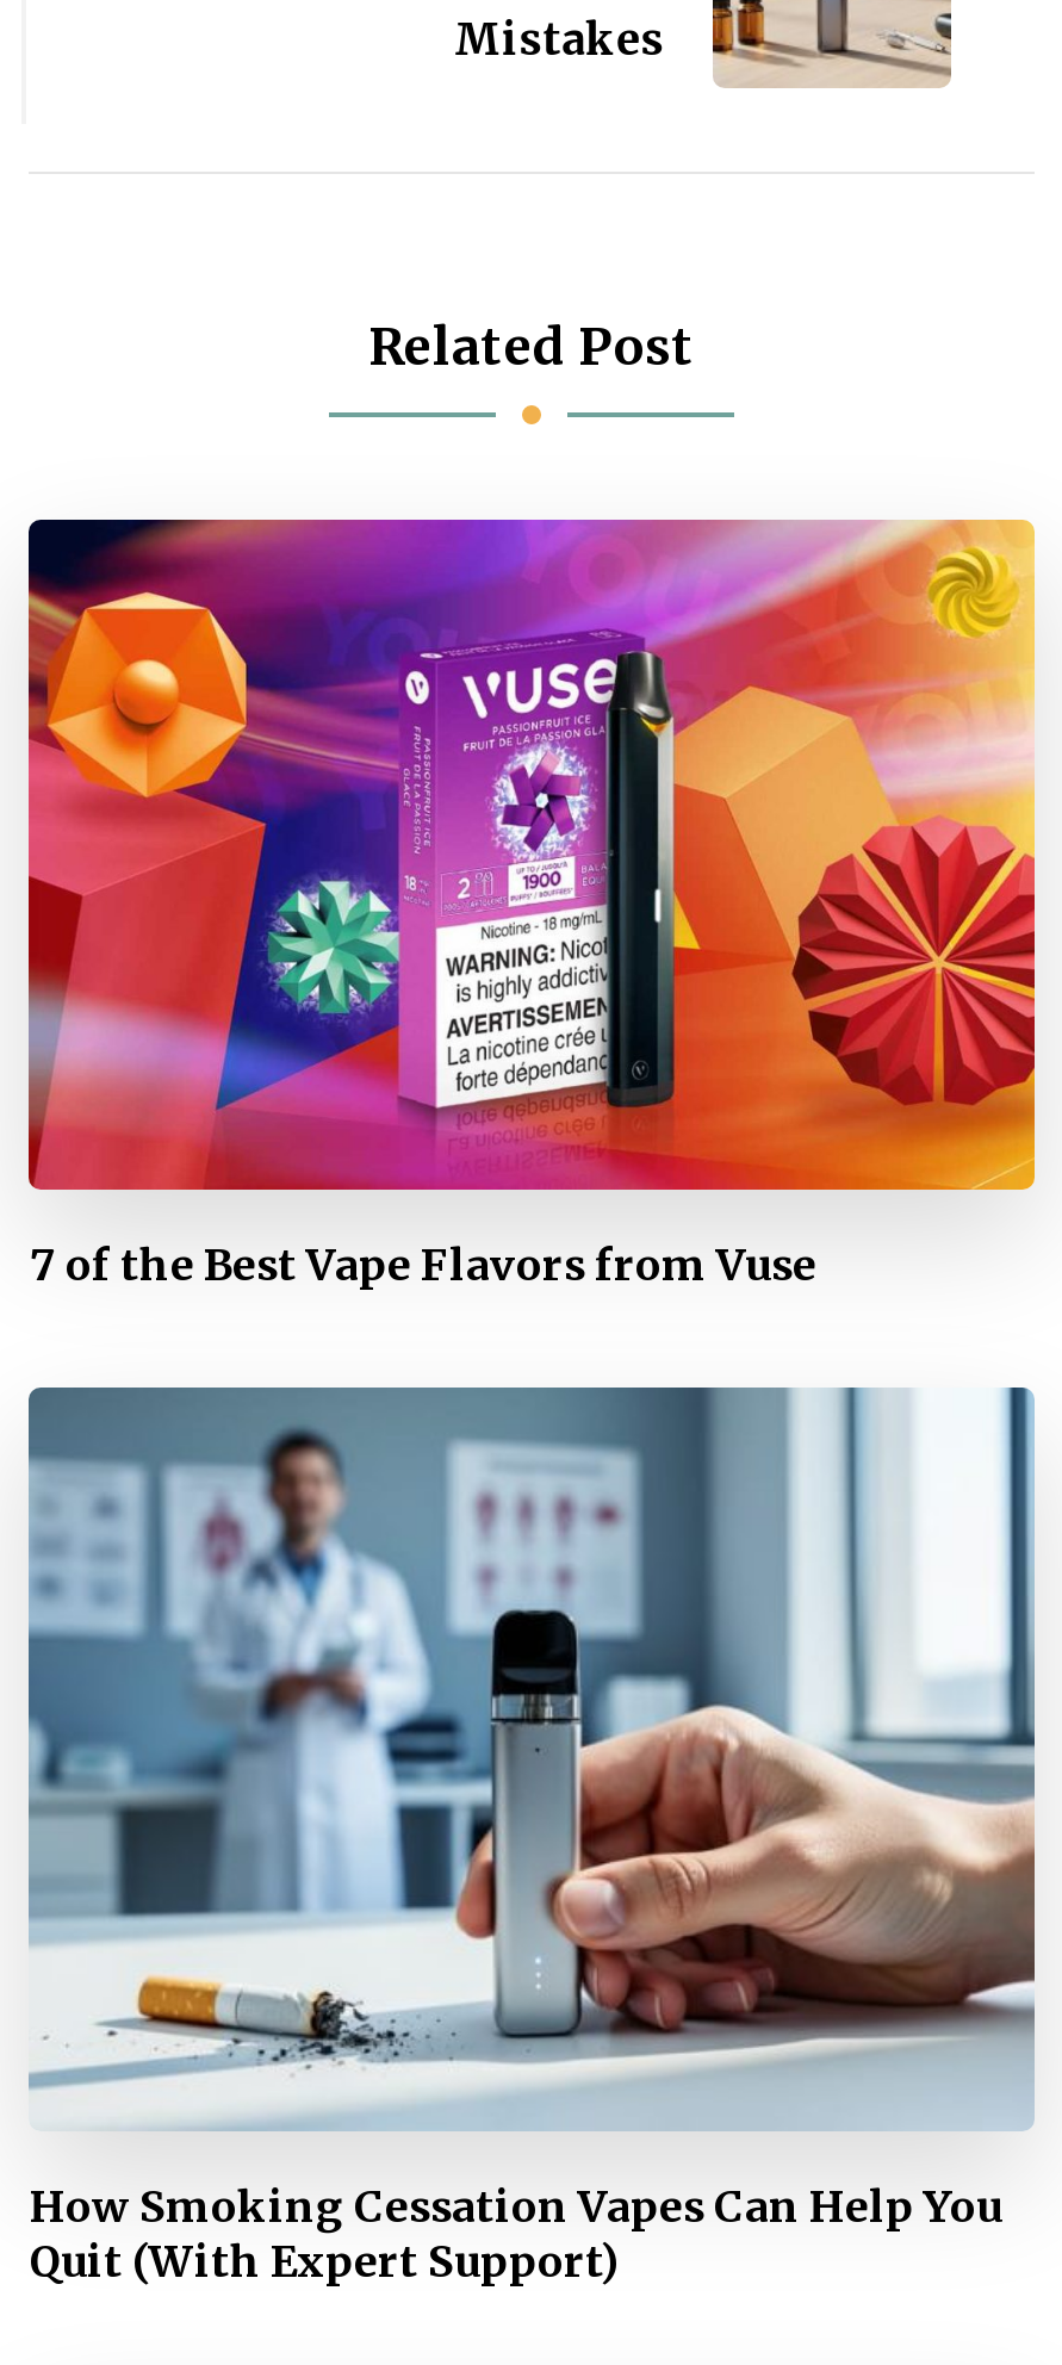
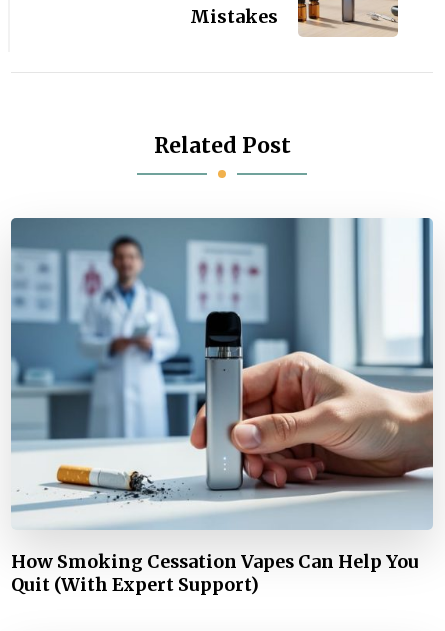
- [image]
- 7 of the Best Vape Flavors from Vuse
